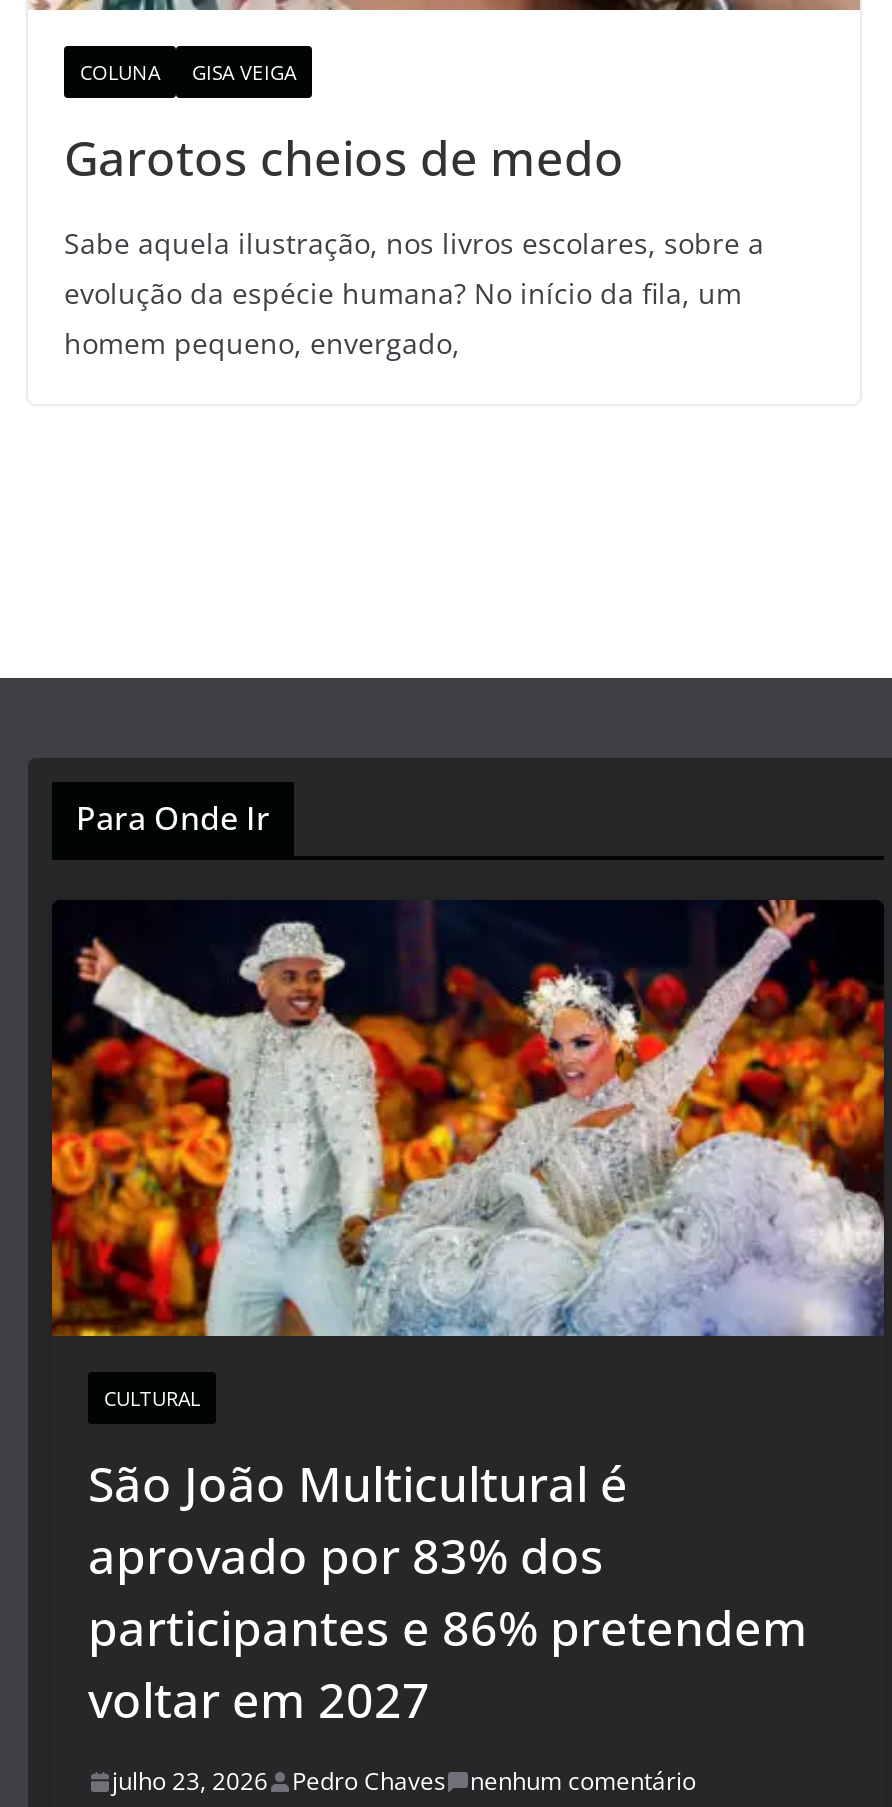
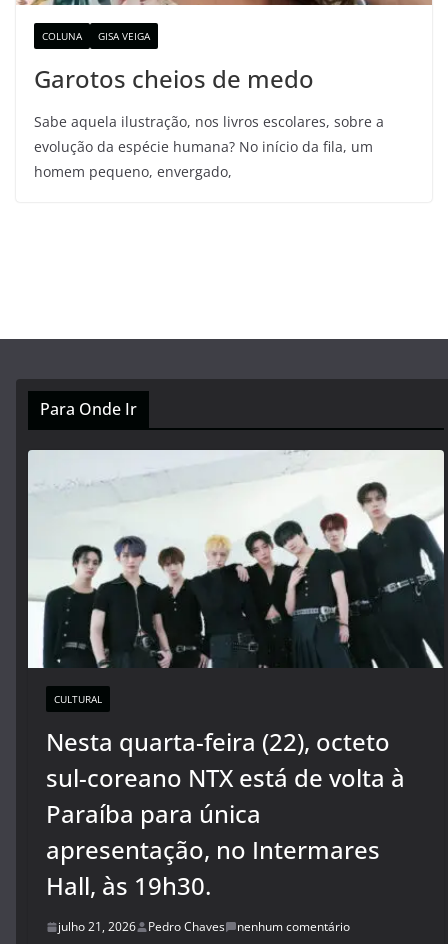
- [image]
+ [image]

- São João Multicultural é
- aprovado por 83% dos
- participantes e 86% pretendem
- voltar em 2027
+ Nesta quarta-feira (22), octeto
+ sul-coreano NTX está de volta à
+ Paraíba para única
+ apresentação, no Intermares
+ Hall, às 19h30.

- julho 23, 2026 Pedro Chaves nenhum comentário
+ julho 21, 2026 Pedro Chaves nenhum comentário
